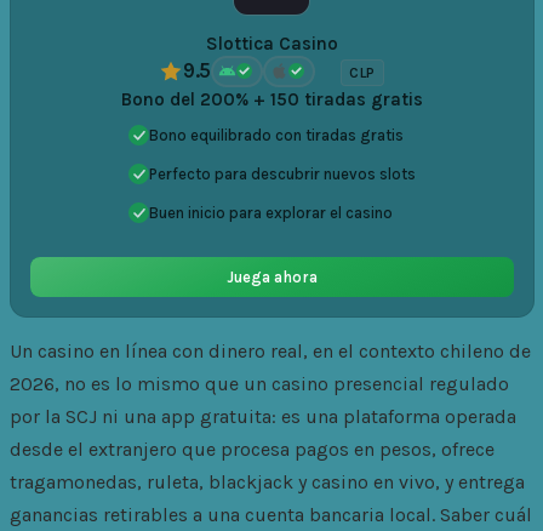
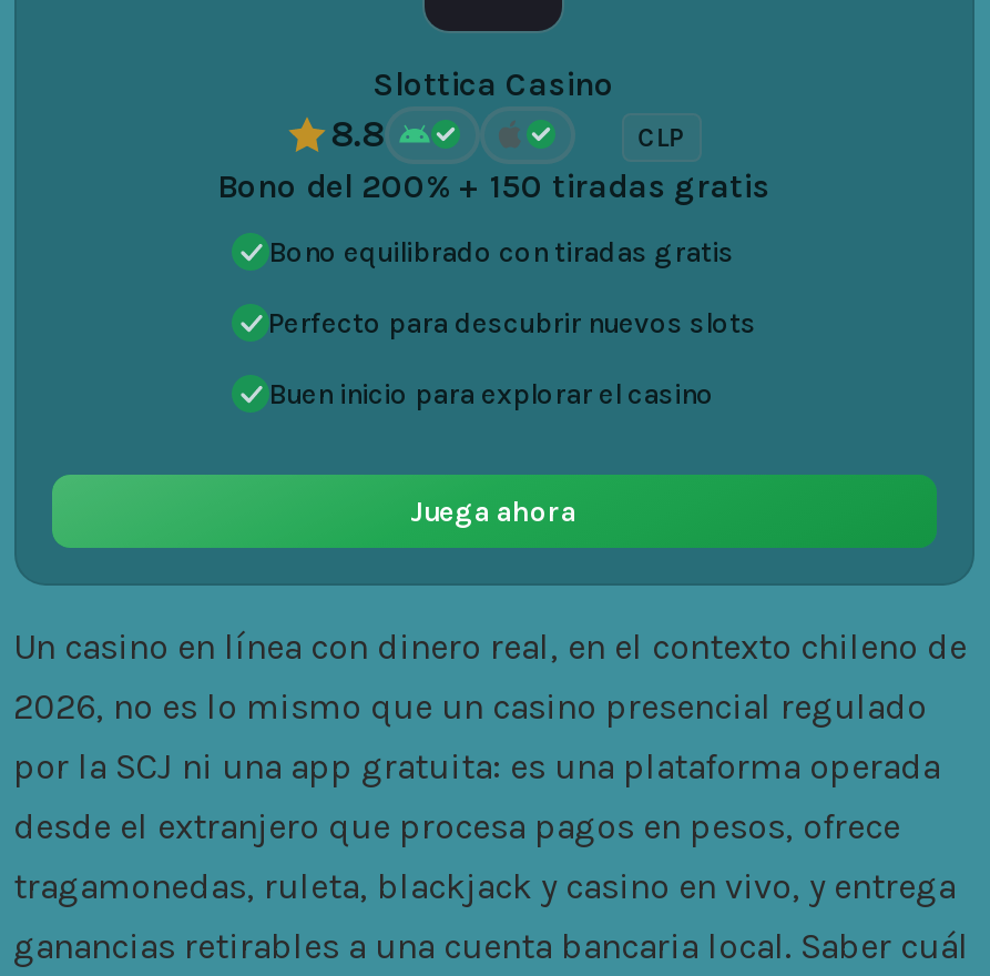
- 9.5
+ 8.8
